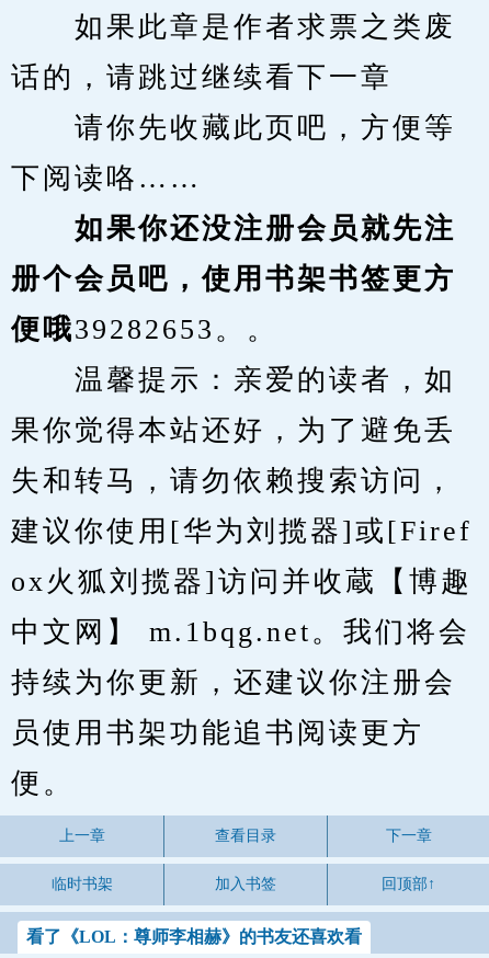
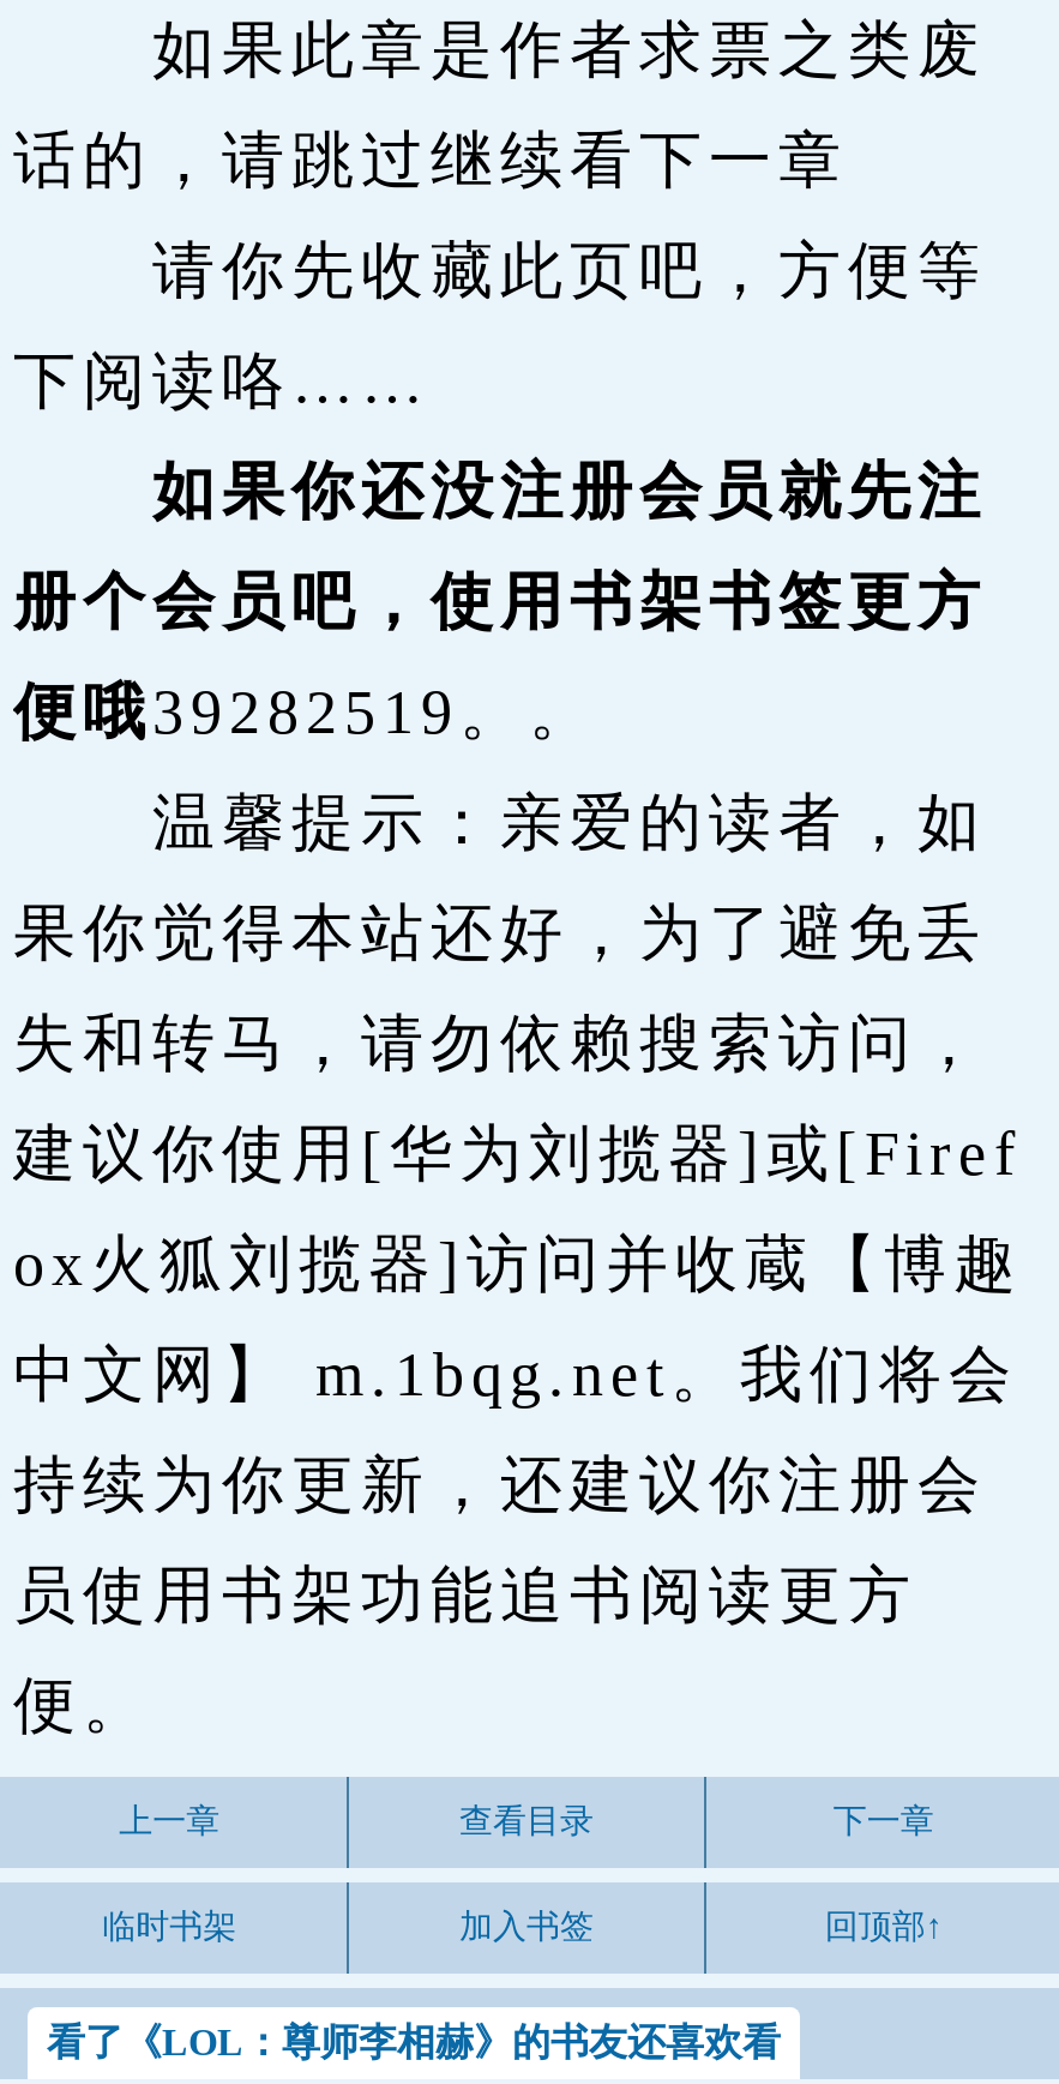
- 便哦39282653。。
+ 便哦39282519。。
